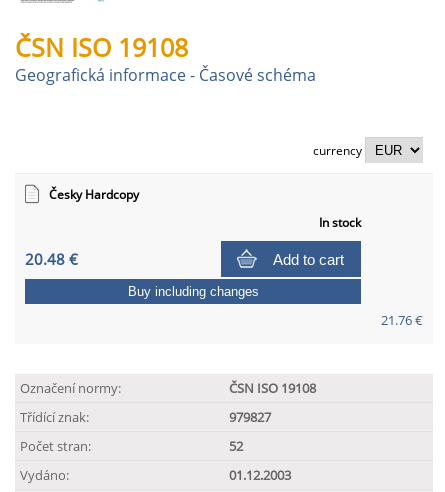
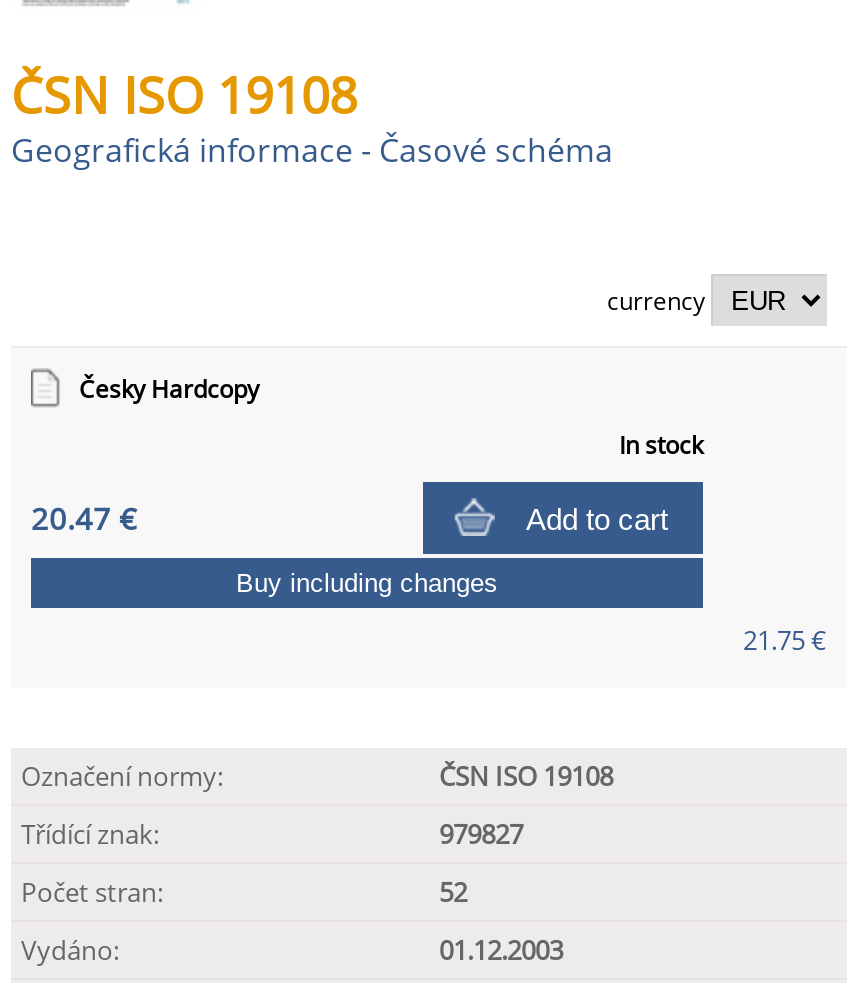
- 20.48 €
+ 20.47 €

- 21.76 €
+ 21.75 €
